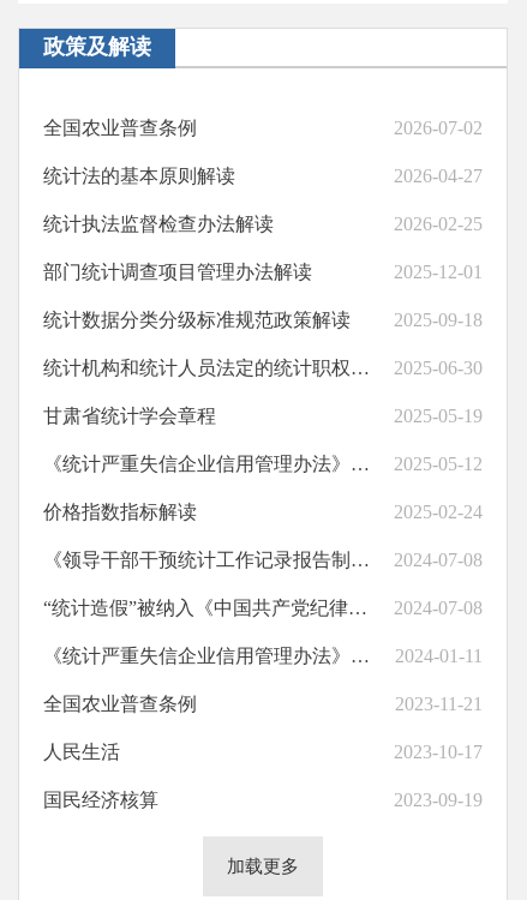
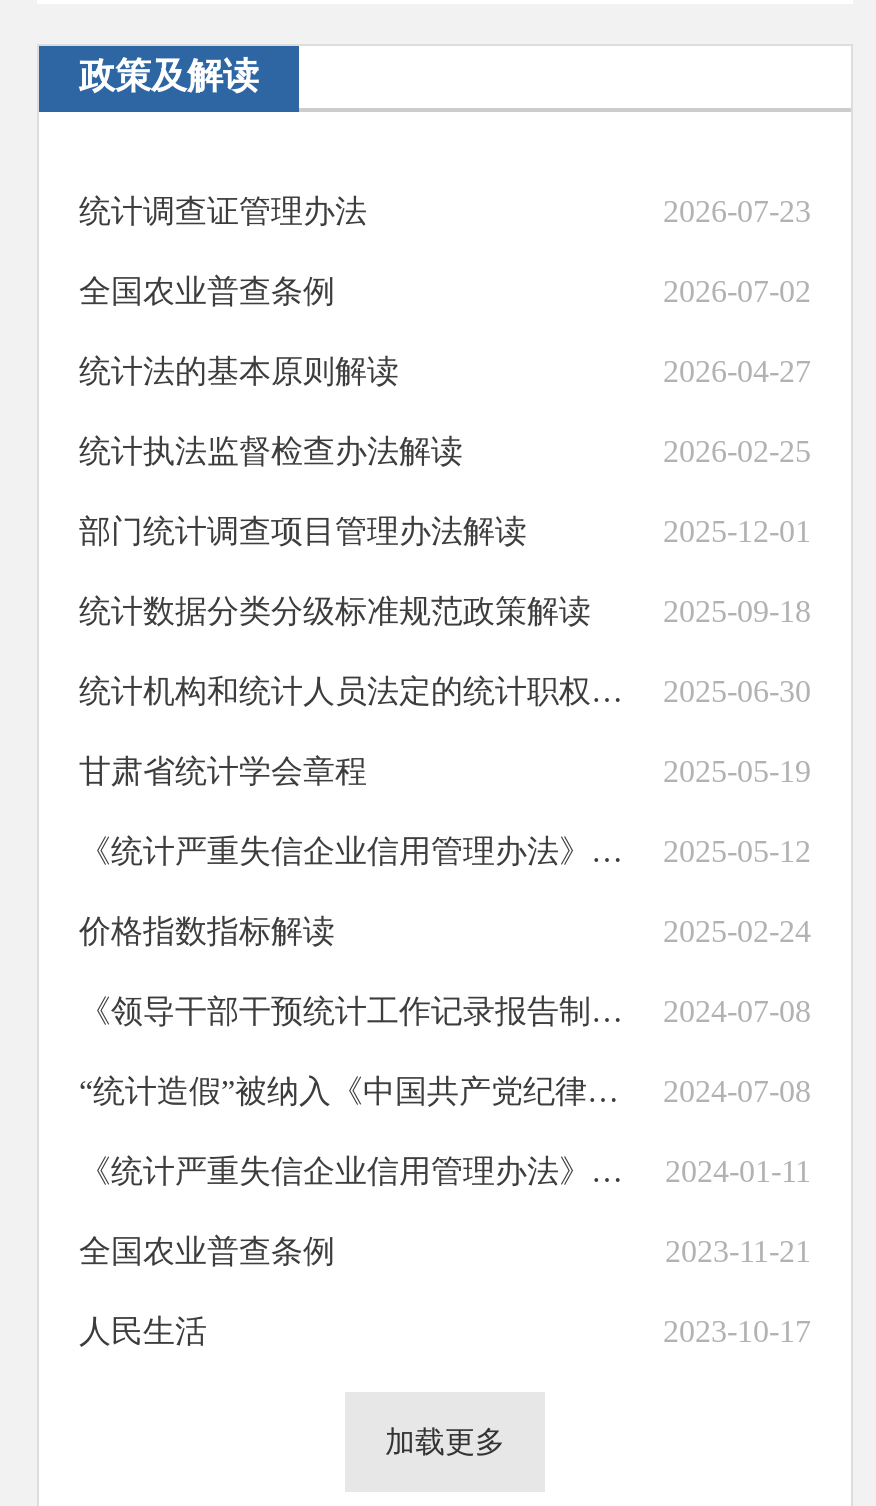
+ 统计调查证管理办法
+ 2026-07-23

moved down: 全国农业普查条例 | 2026-07-02 | 统计法的基本原则解读 | ... | 人民生活 | 2023-10-17

- 国民经济核算
- 2023-09-19
